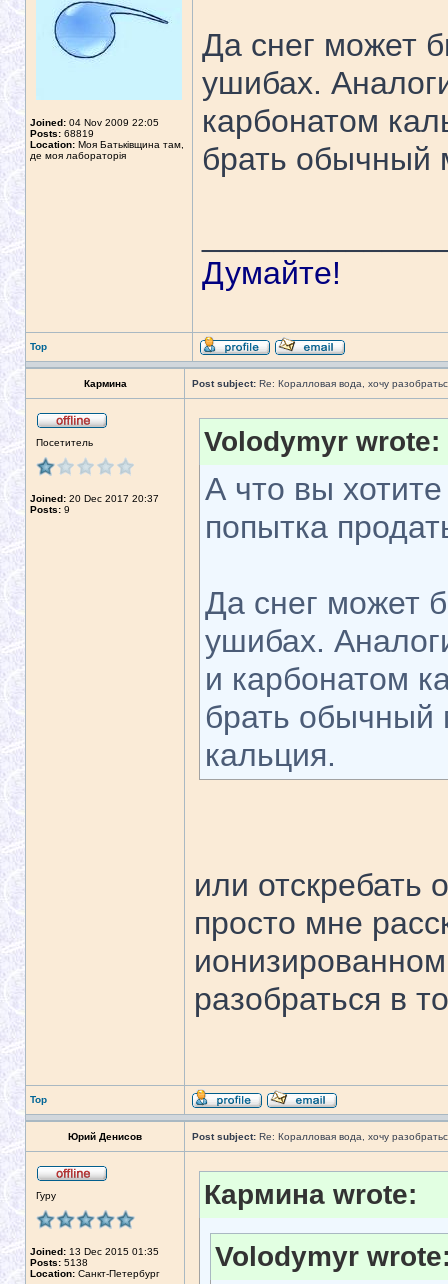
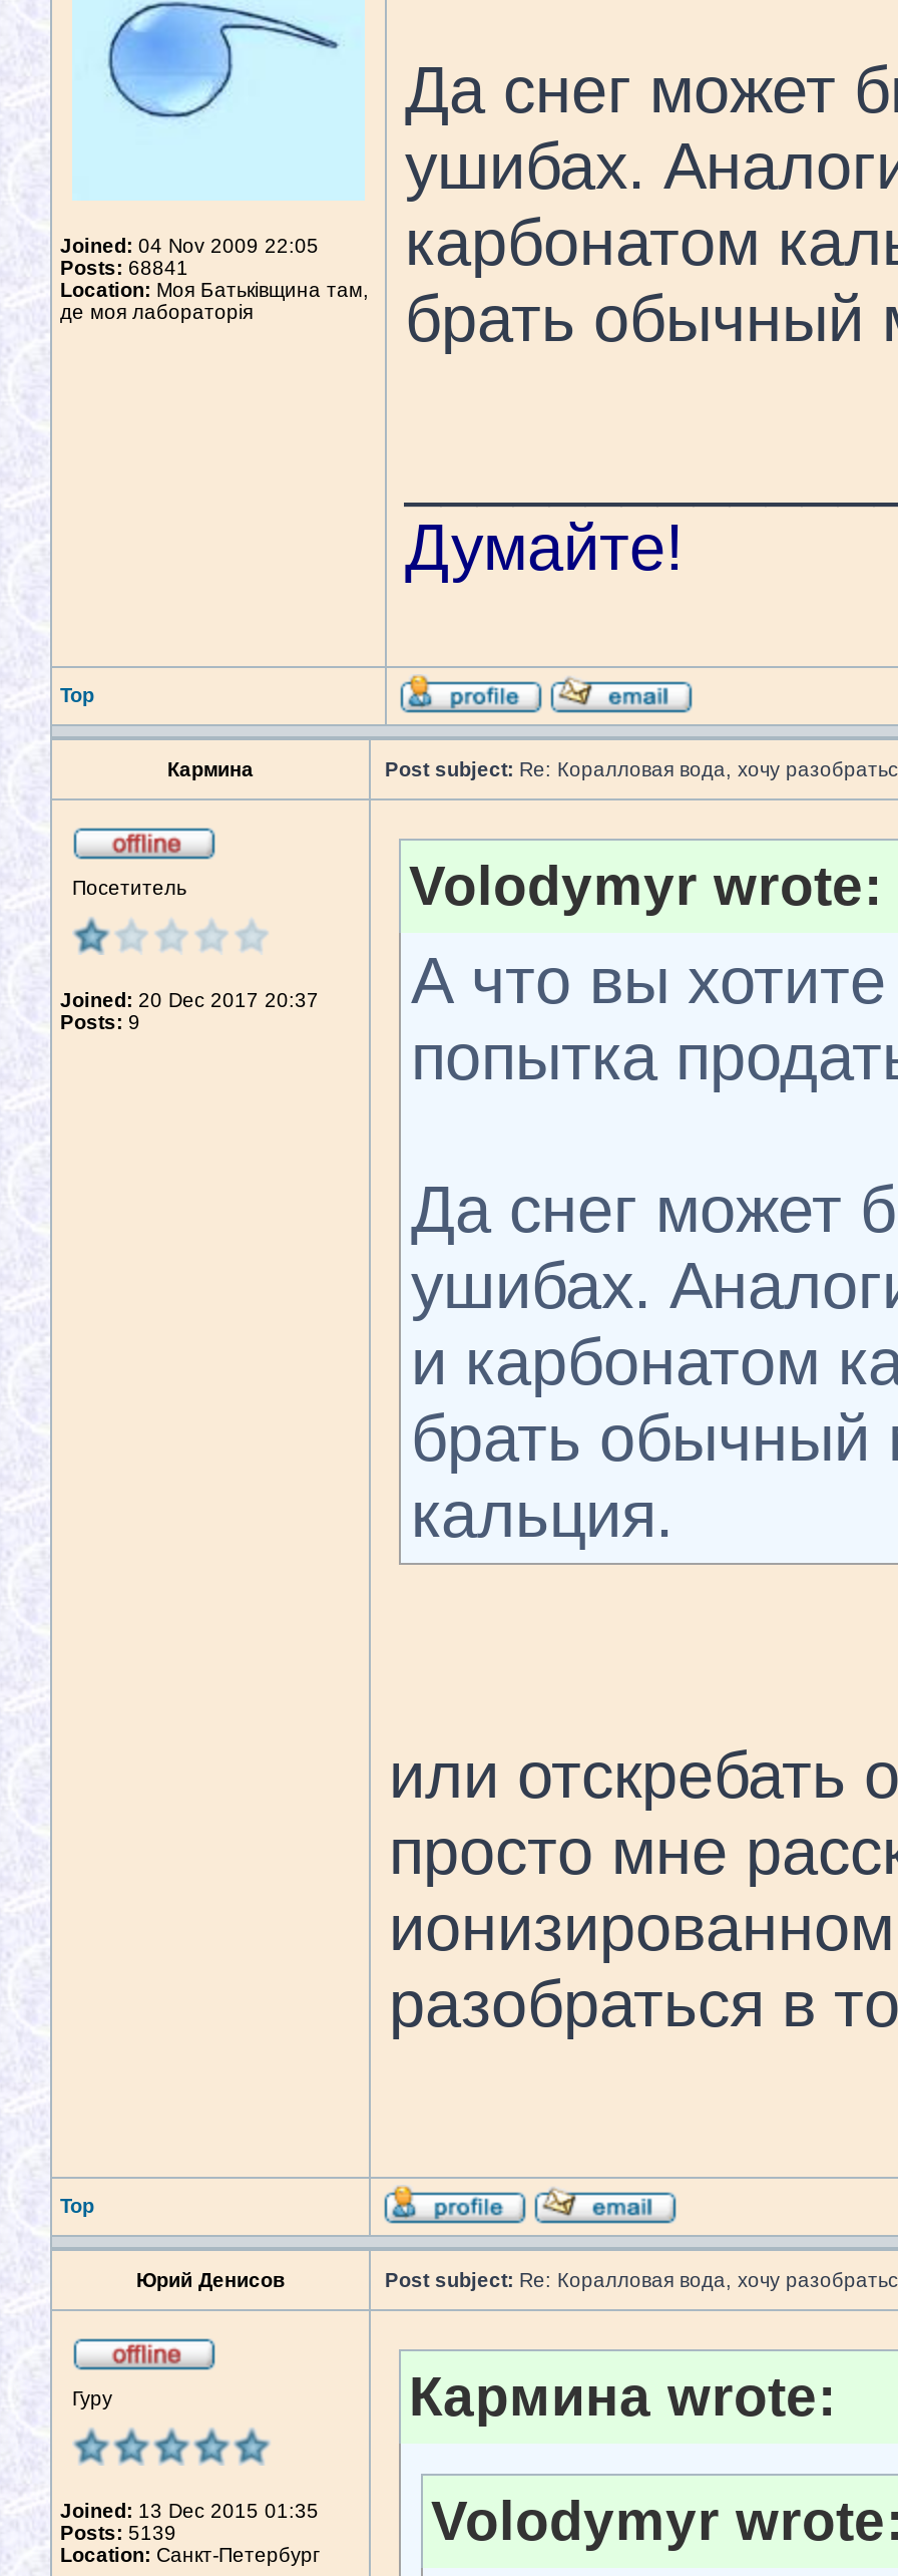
- Posts: 68819
+ Posts: 68841

- Posts: 5138
+ Posts: 5139
